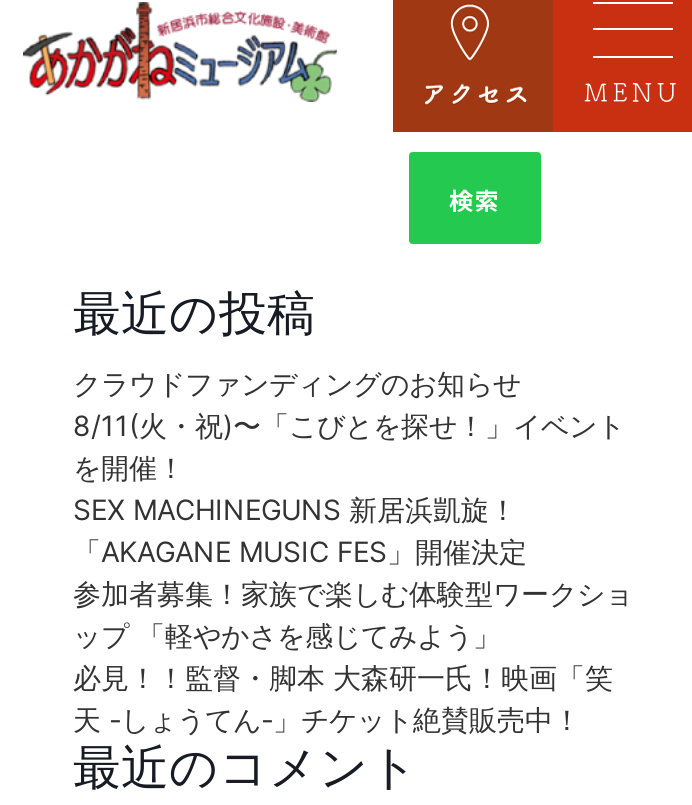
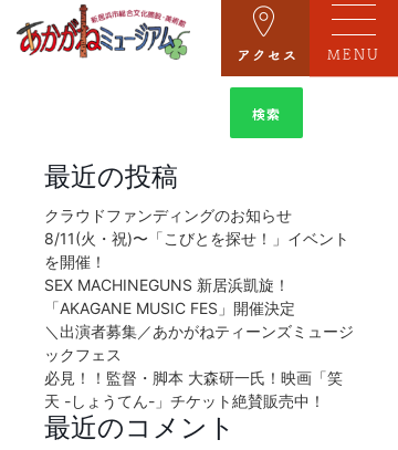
- 参加者募集！家族で楽しむ体験型ワークショ
- ップ 「軽やかさを感じてみよう」
+ ＼出演者募集／あかがねティーンズミュージ
+ ックフェス
